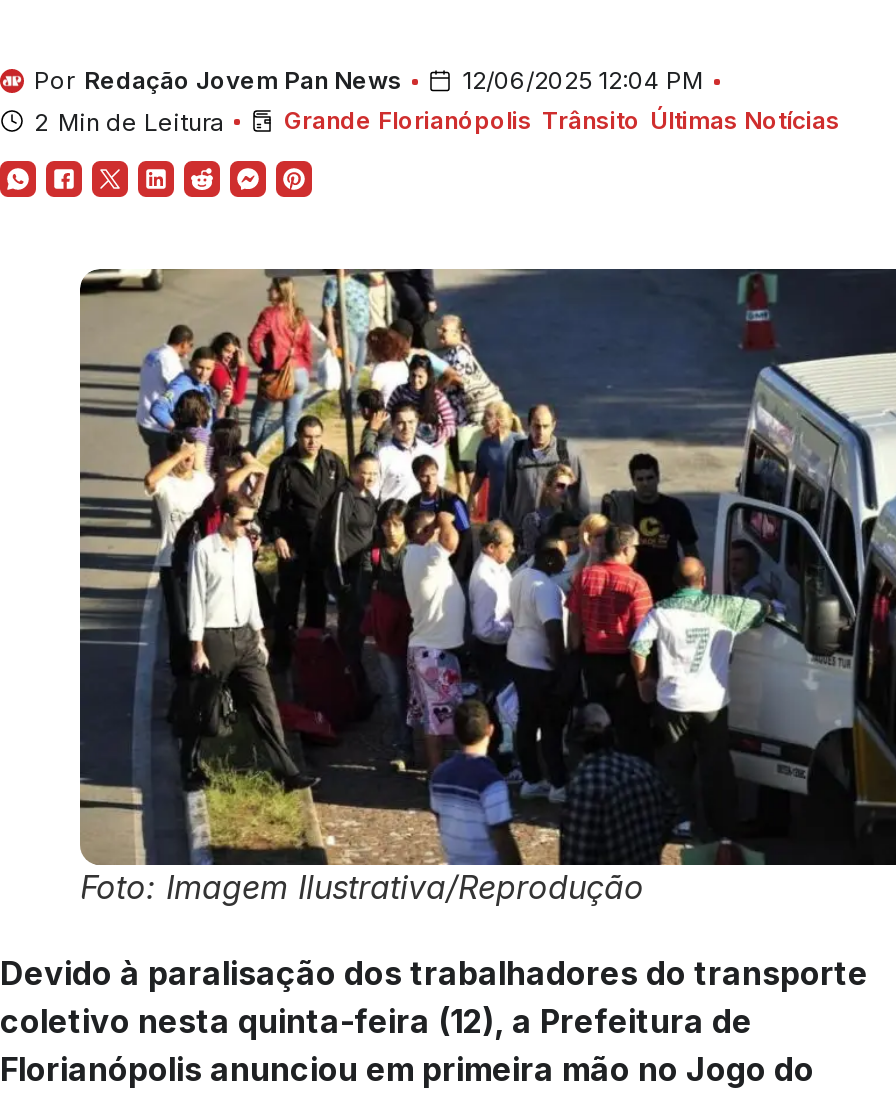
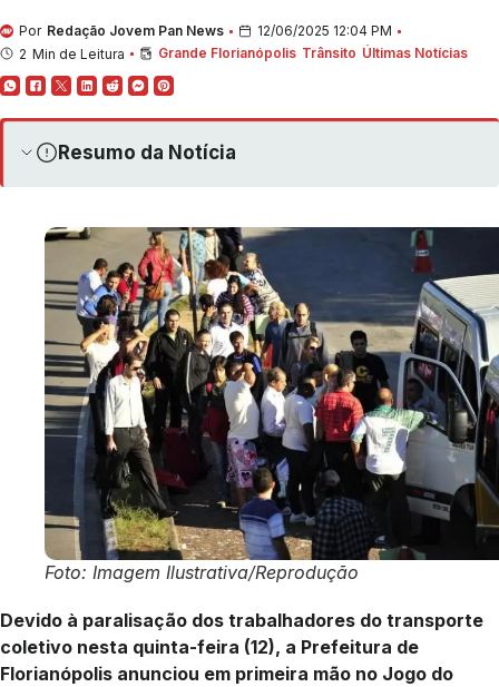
+ Resumo da Notícia
